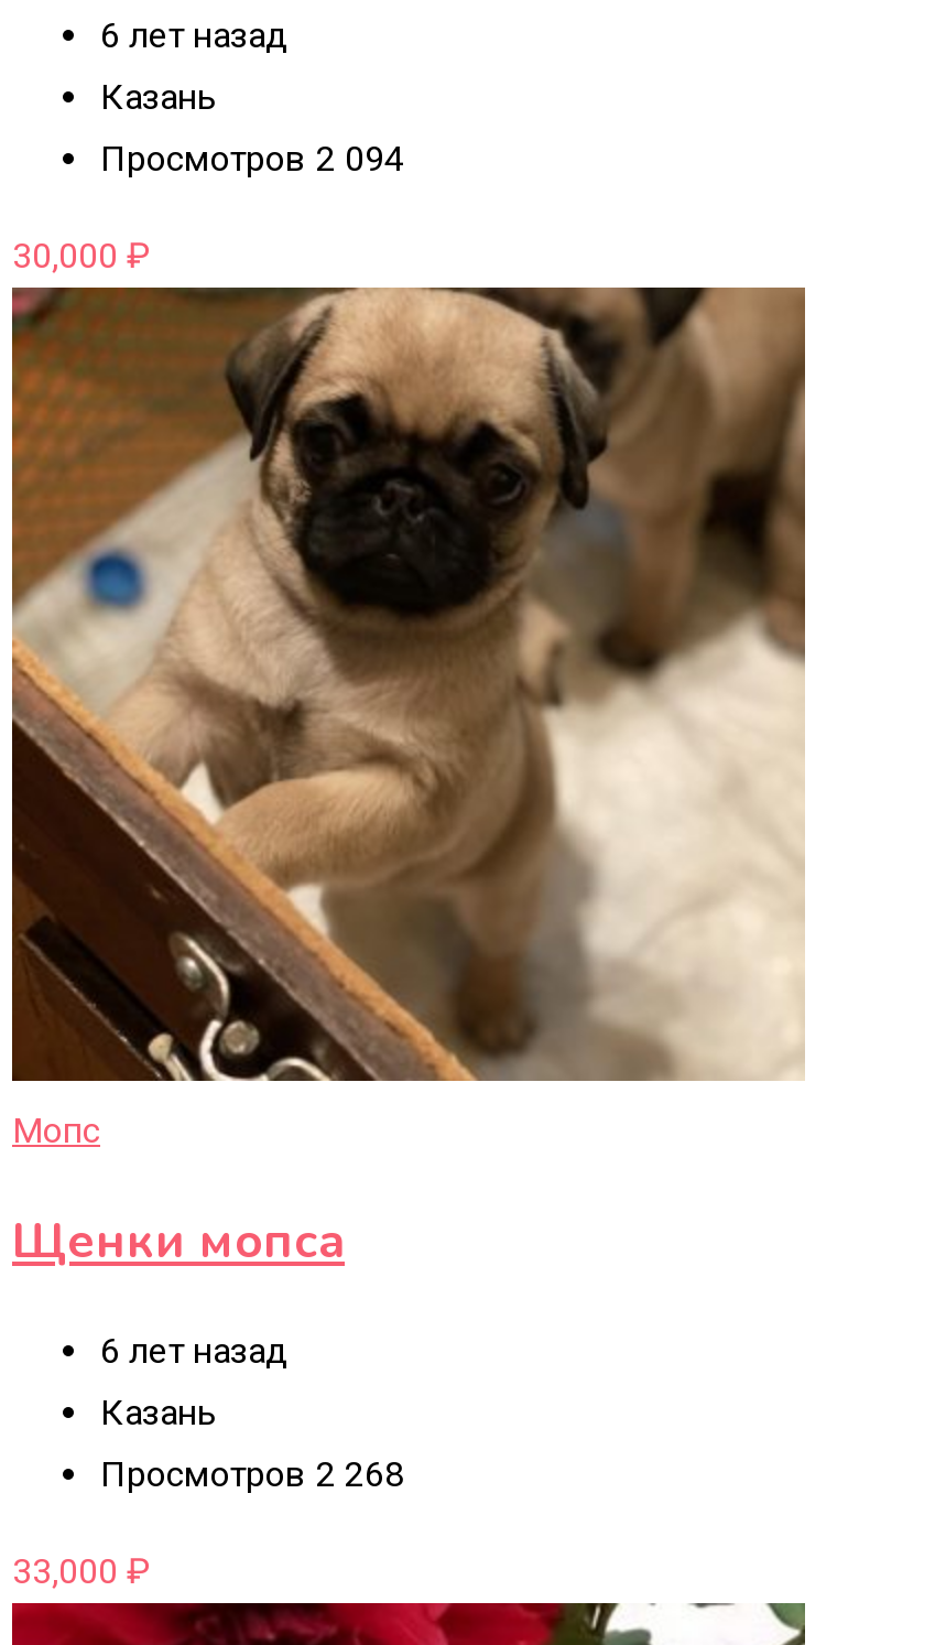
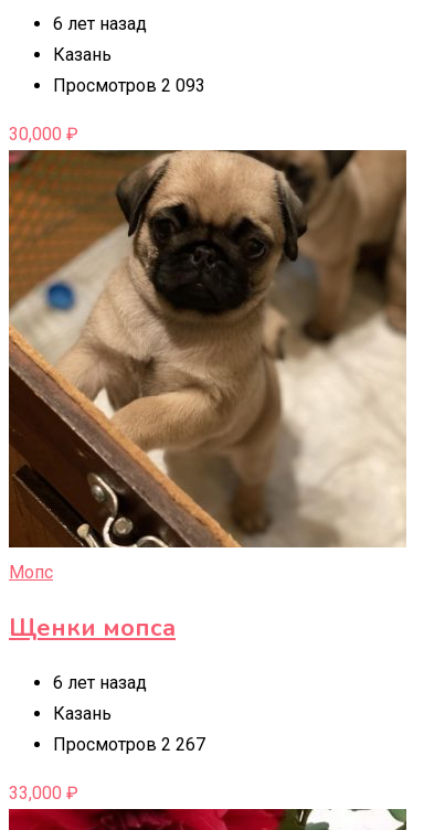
- Просмотров 2 094
+ Просмотров 2 093

- Просмотров 2 268
+ Просмотров 2 267
